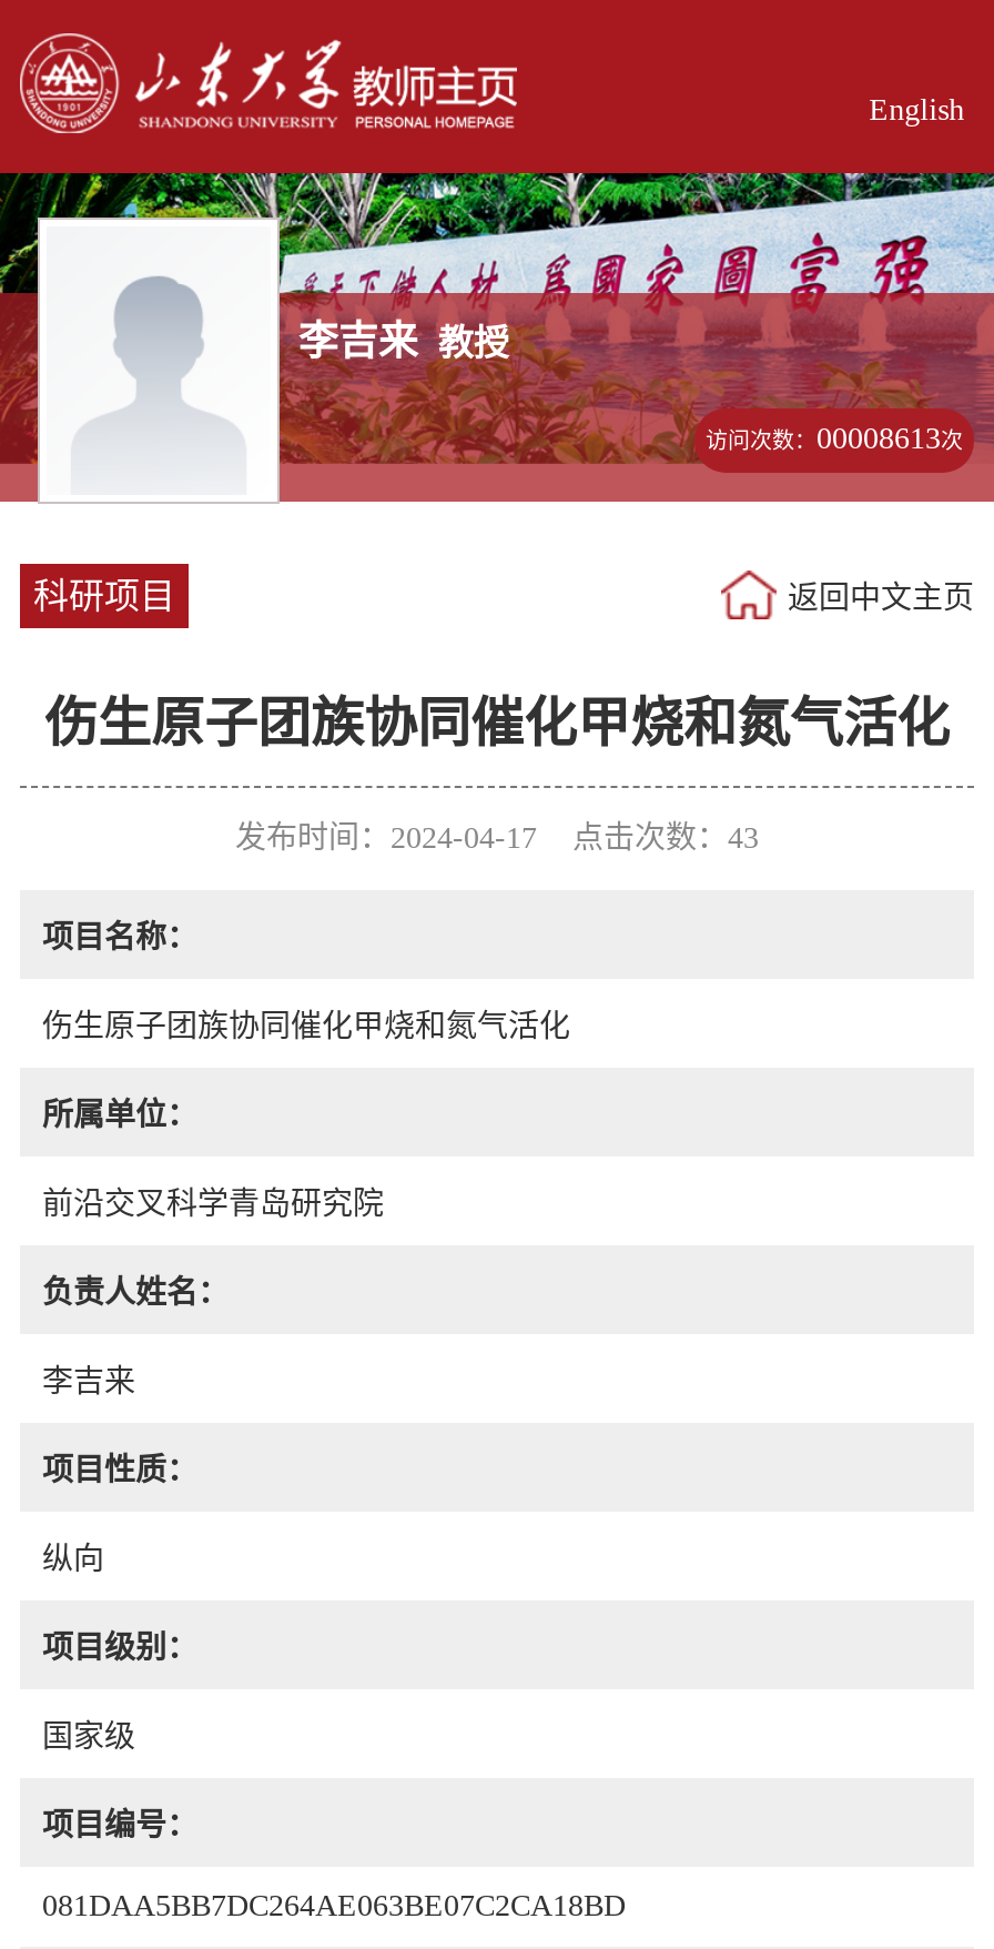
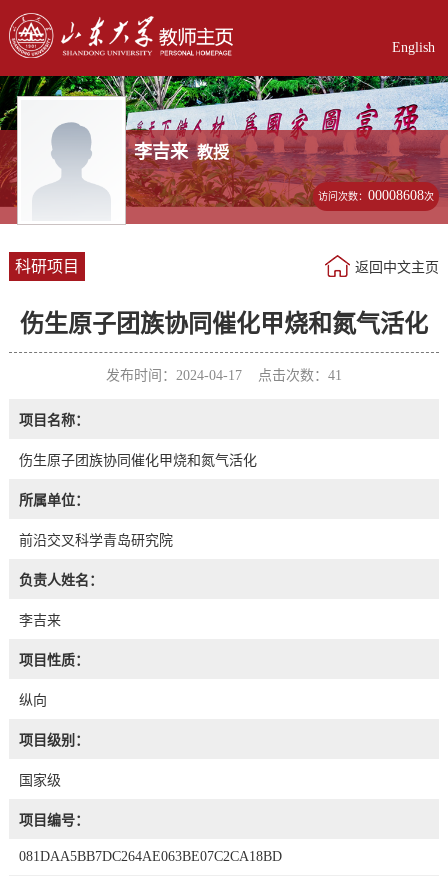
- 访问次数：00008613次
+ 访问次数：00008608次

- 发布时间：2024-04-17 点击次数：43
+ 发布时间：2024-04-17 点击次数：41
